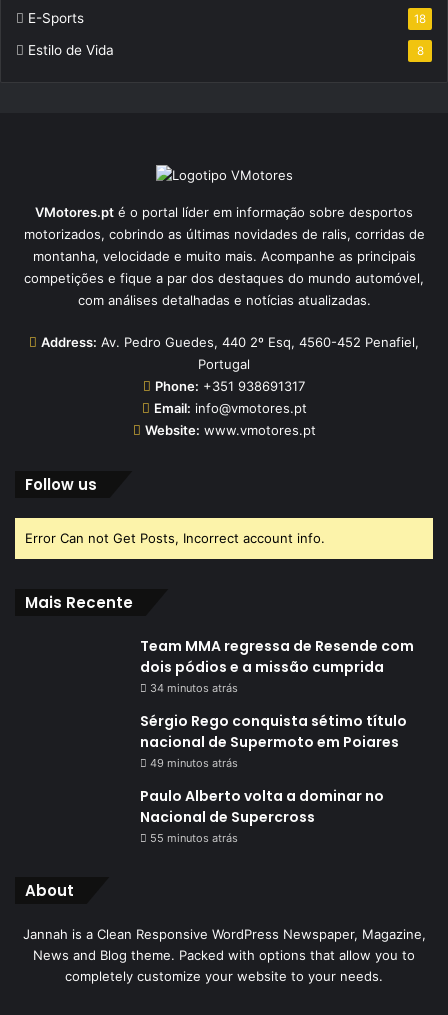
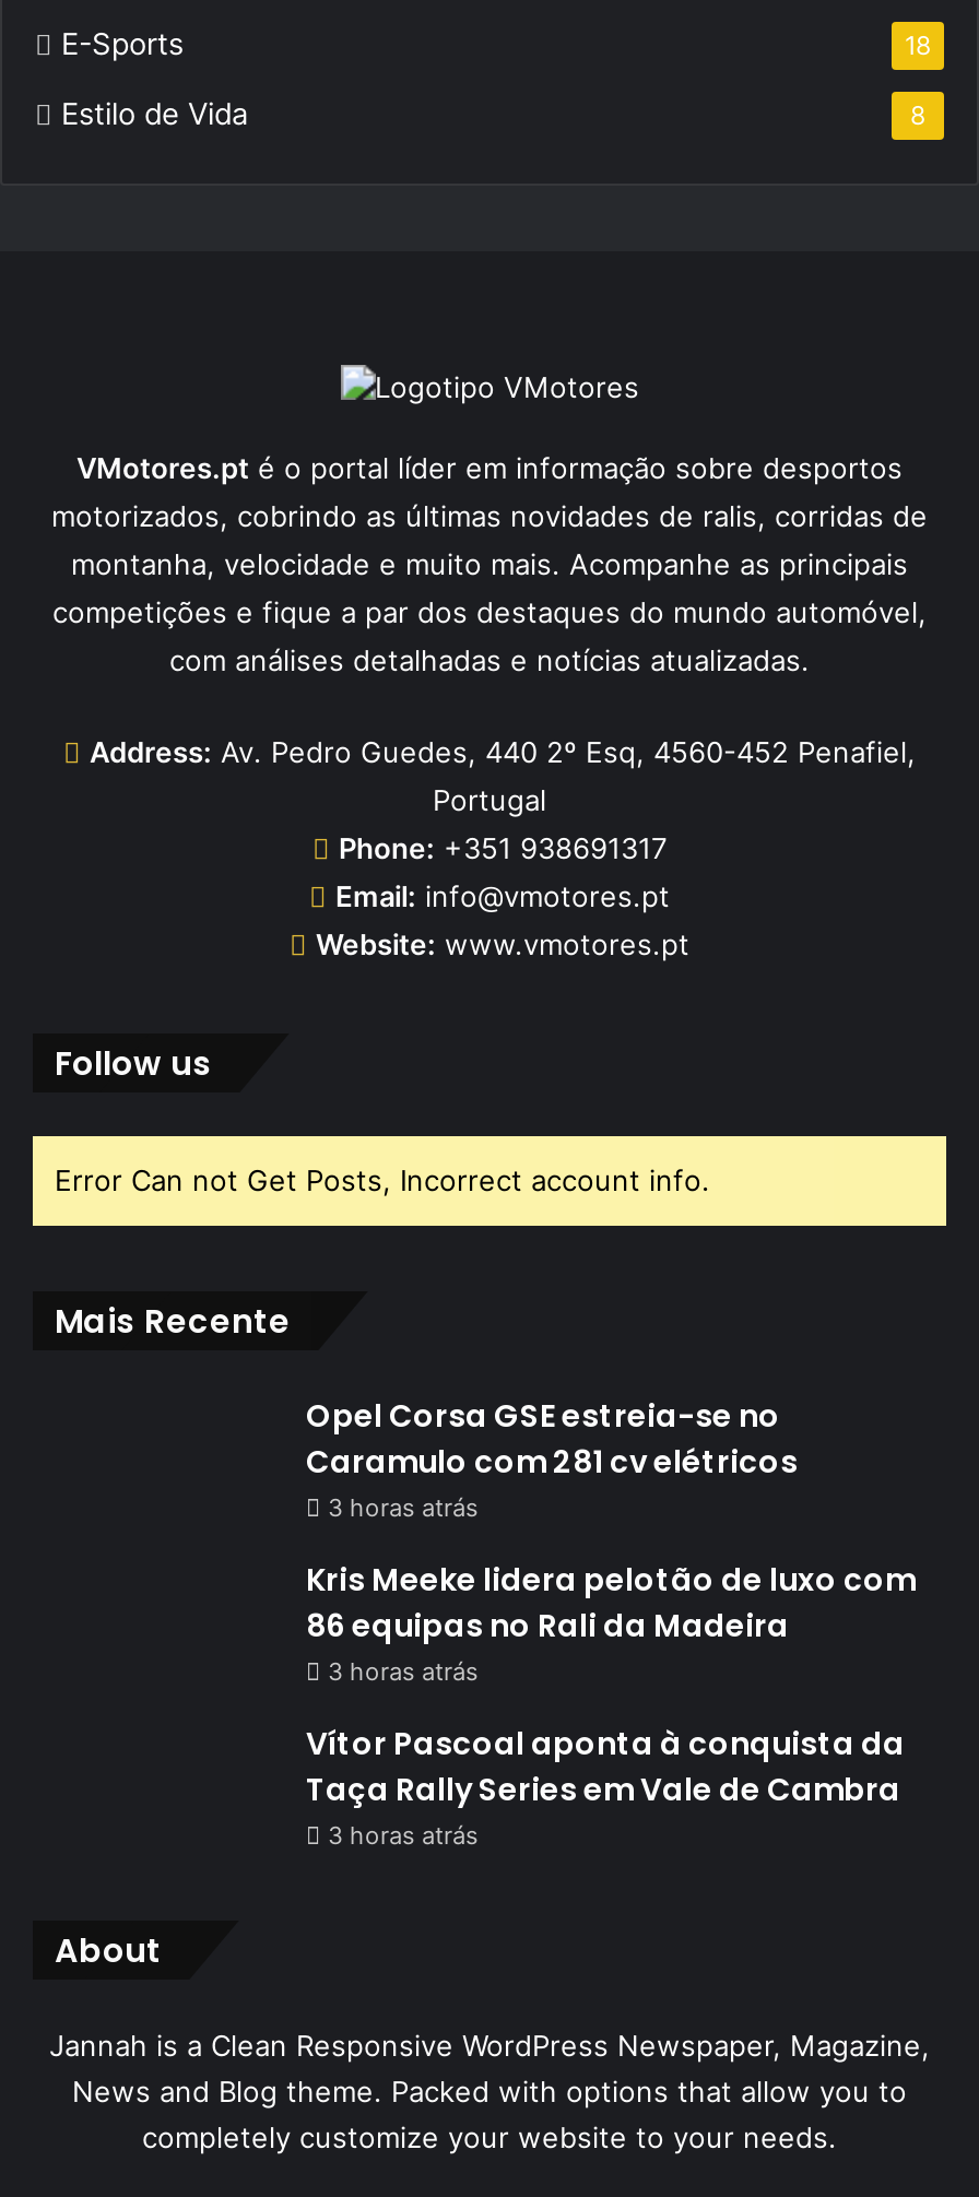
- Team MMA regressa de Resende com
- dois pódios e a missão cumprida
- 34 minutos atrás
+ Opel Corsa GSE estreia-se no
+ Caramulo com 281 cv elétricos
+ 3 horas atrás

- Sérgio Rego conquista sétimo título
- nacional de Supermoto em Poiares
- 49 minutos atrás
+ Kris Meeke lidera pelotão de luxo com
+ 86 equipas no Rali da Madeira
+ 3 horas atrás

- Paulo Alberto volta a dominar no
- Nacional de Supercross
- 55 minutos atrás
+ Vítor Pascoal aponta à conquista da
+ Taça Rally Series em Vale de Cambra
+ 3 horas atrás
